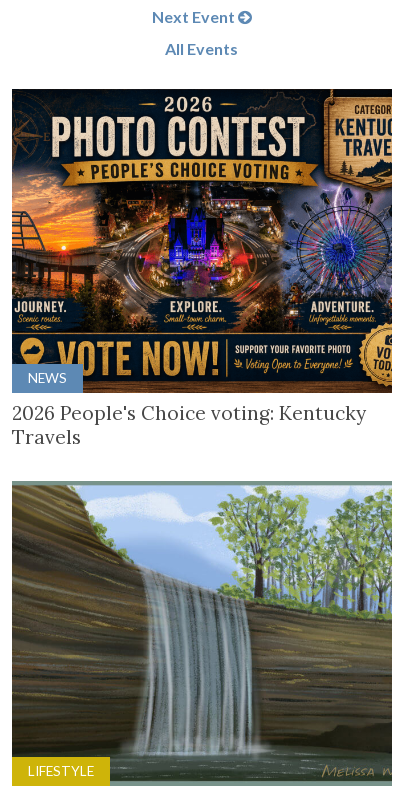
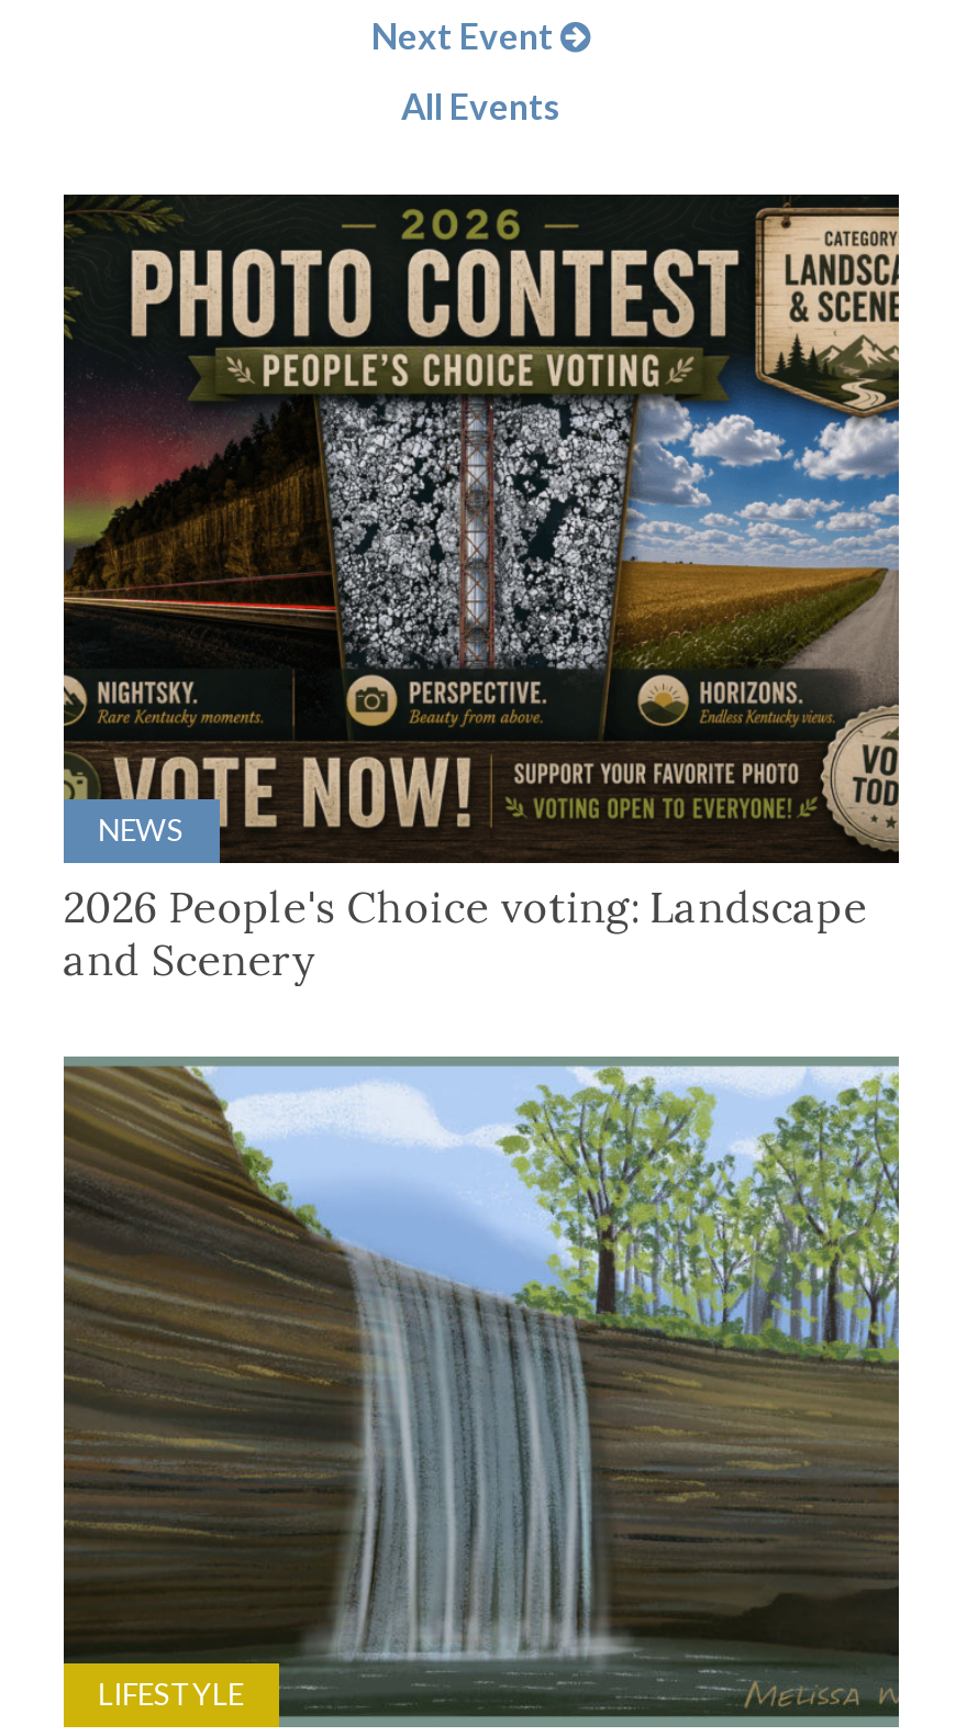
- [image]
- 2026 People's Choice voting: Kentucky
- Travels
+ [image]
+ 2026 People's Choice voting: Landscape
+ and Scenery
